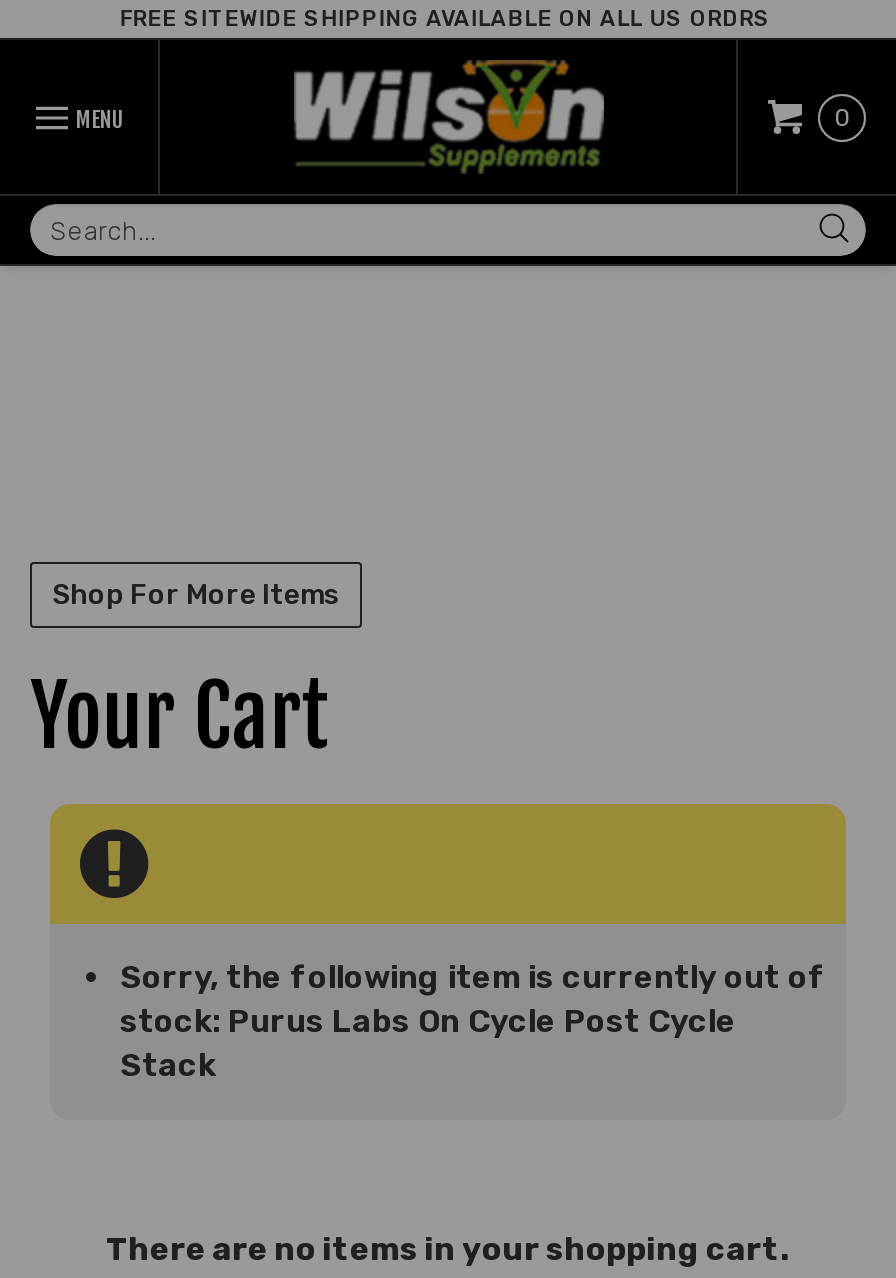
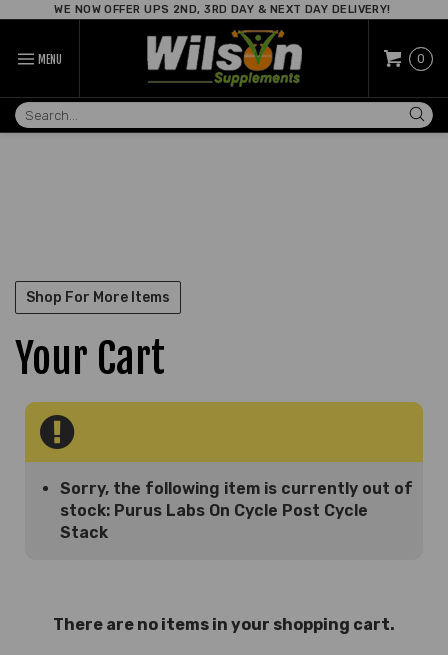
- FREE SITEWIDE SHIPPING AVAILABLE ON ALL US ORDRS
+ WE NOW OFFER UPS 2ND, 3RD DAY & NEXT DAY DELIVERY!
